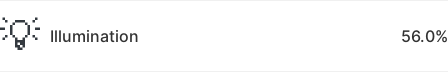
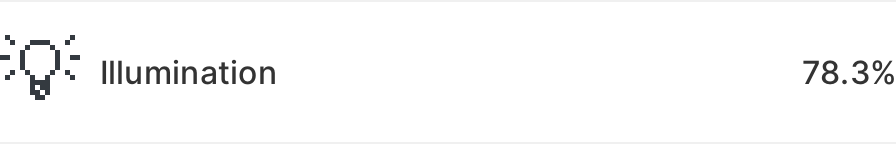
- 56.0%
+ 78.3%
